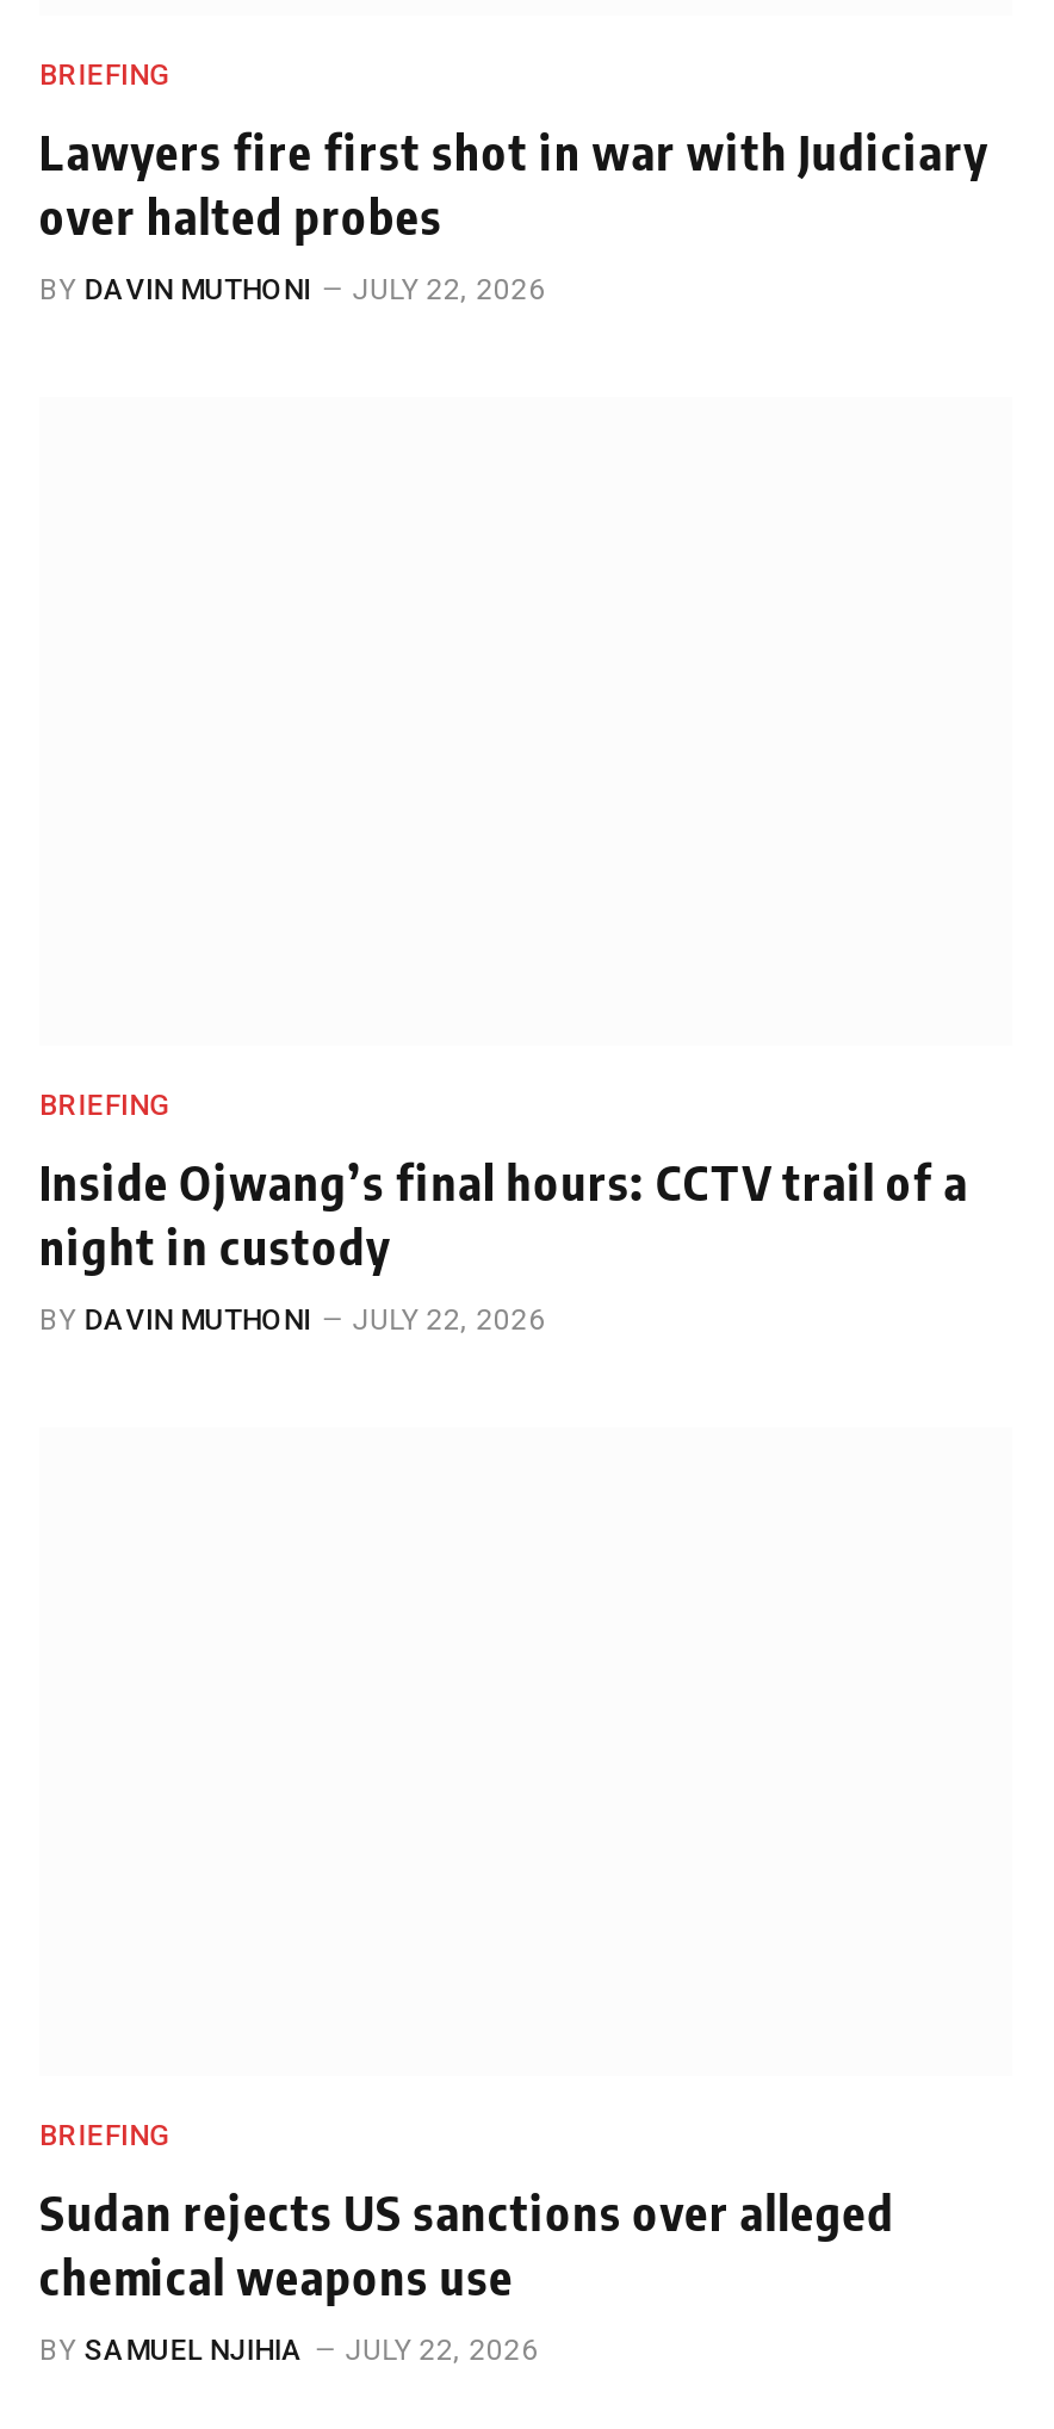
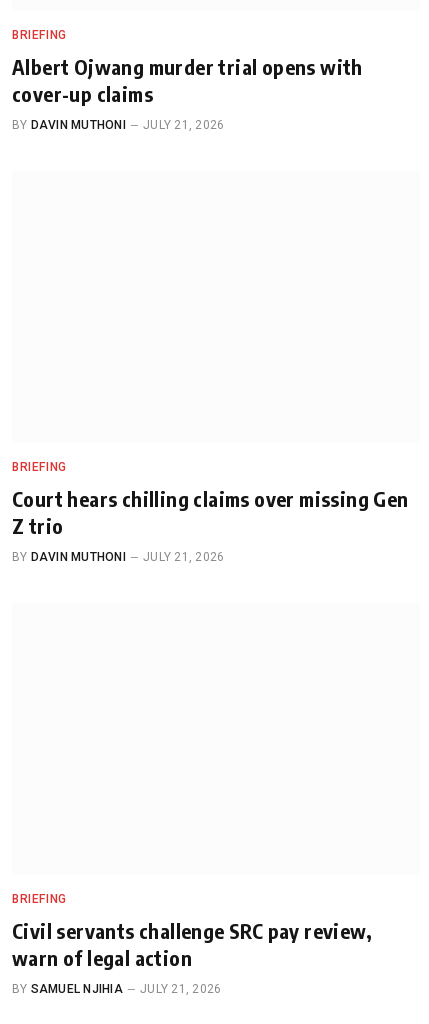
- Lawyers fire first shot in war with Judiciary
- over halted probes
+ Albert Ojwang murder trial opens with
+ cover-up claims

- BY DAVIN MUTHONI JULY 22, 2026
+ BY DAVIN MUTHONI JULY 21, 2026

- Inside Ojwang’s final hours: CCTV trail of a
- night in custody
+ Court hears chilling claims over missing Gen
+ Z trio

- BY DAVIN MUTHONI JULY 22, 2026
+ BY DAVIN MUTHONI JULY 21, 2026

- Sudan rejects US sanctions over alleged
- chemical weapons use
+ Civil servants challenge SRC pay review,
+ warn of legal action

- BY SAMUEL NJIHIA JULY 22, 2026
+ BY SAMUEL NJIHIA JULY 21, 2026
